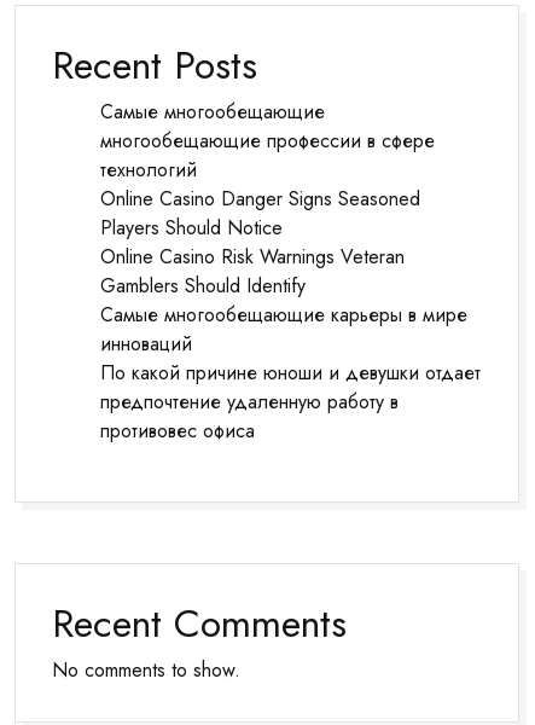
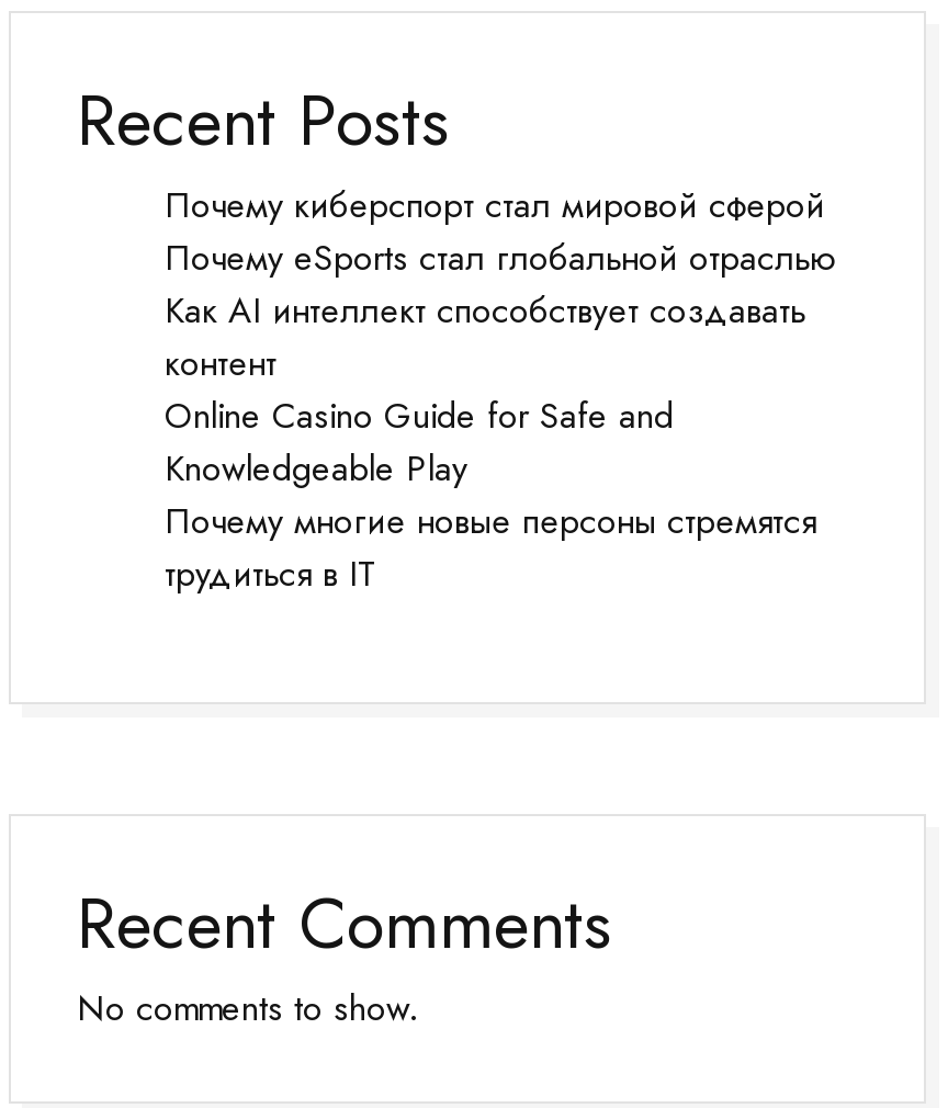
- Самые многообещающие
- многообещающие профессии в сфере
- технологий
- Online Casino Danger Signs Seasoned
- Players Should Notice
- Online Casino Risk Warnings Veteran
- Gamblers Should Identify
- Самые многообещающие карьеры в мире
- инноваций
- По какой причине юноши и девушки отдает
- предпочтение удаленную работу в
- противовес офиса
+ Почему киберспорт стал мировой сферой
+ Почему eSports стал глобальной отраслью
+ Как AI интеллект способствует создавать
+ контент
+ Online Casino Guide for Safe and
+ Knowledgeable Play
+ Почему многие новые персоны стремятся
+ трудиться в IT
